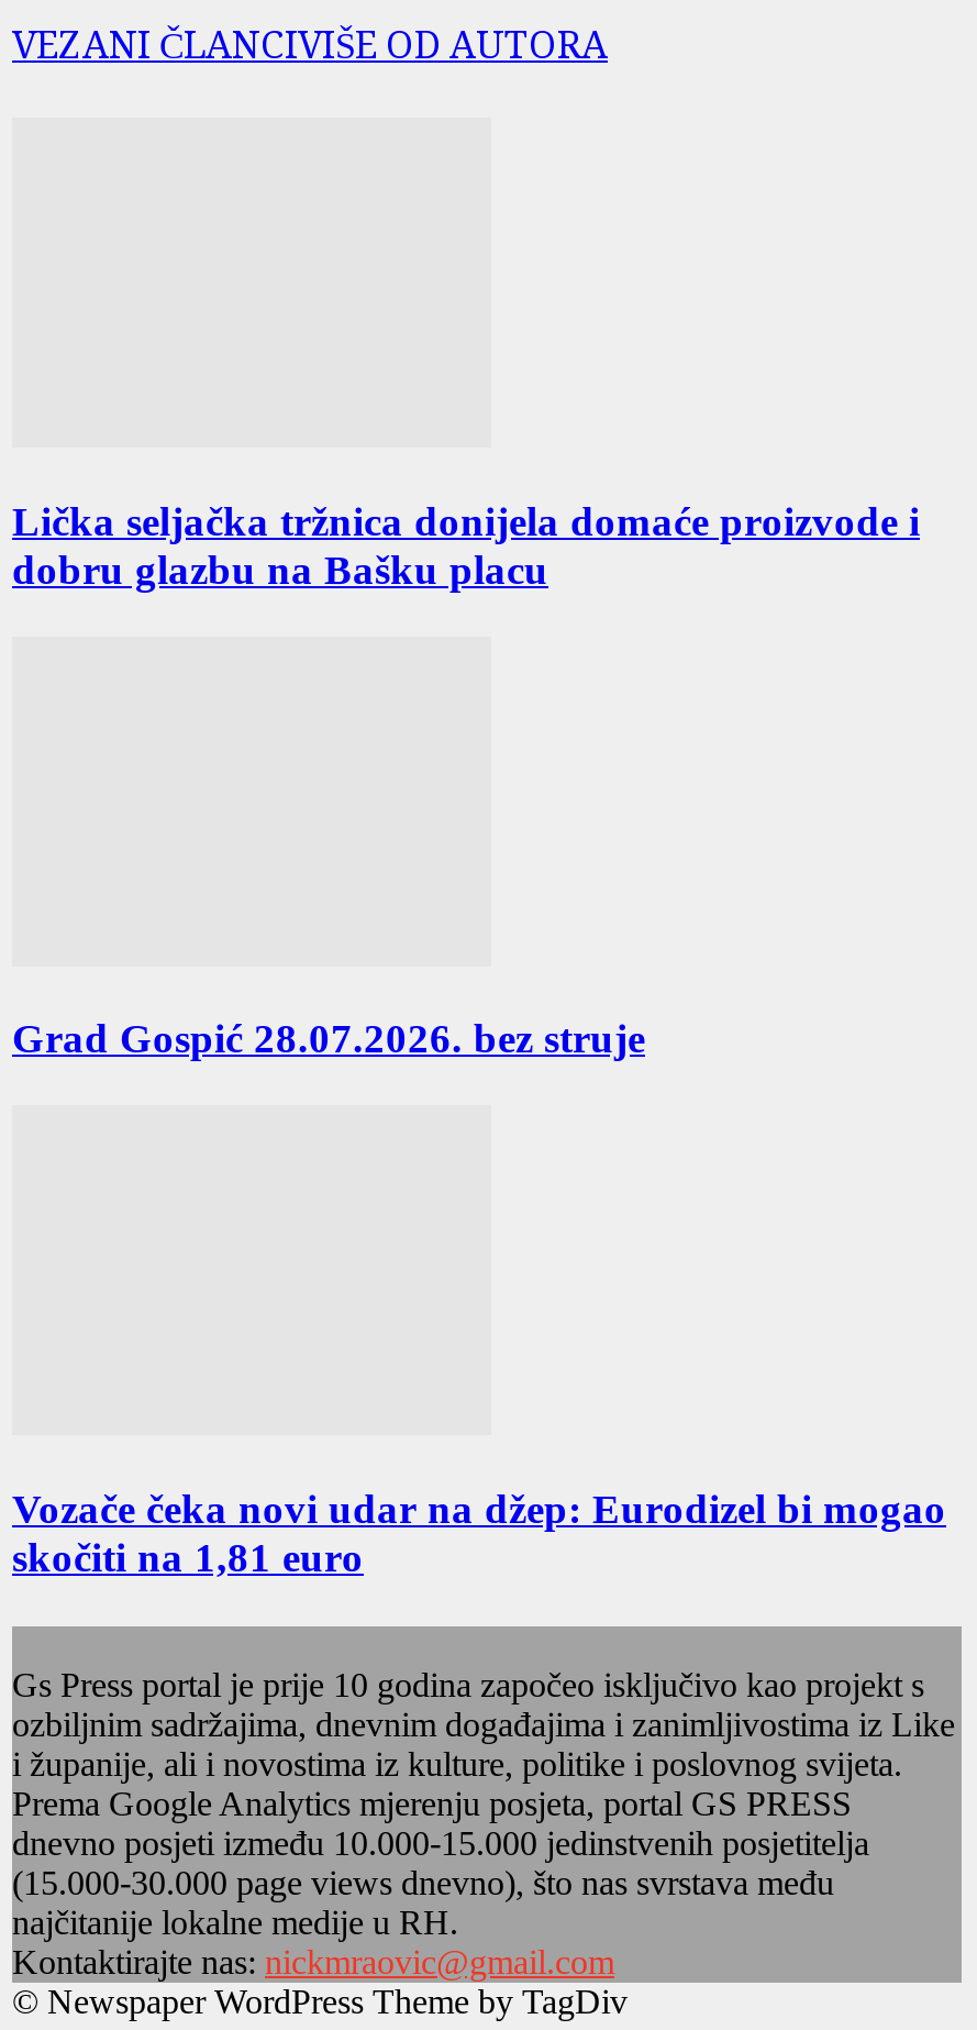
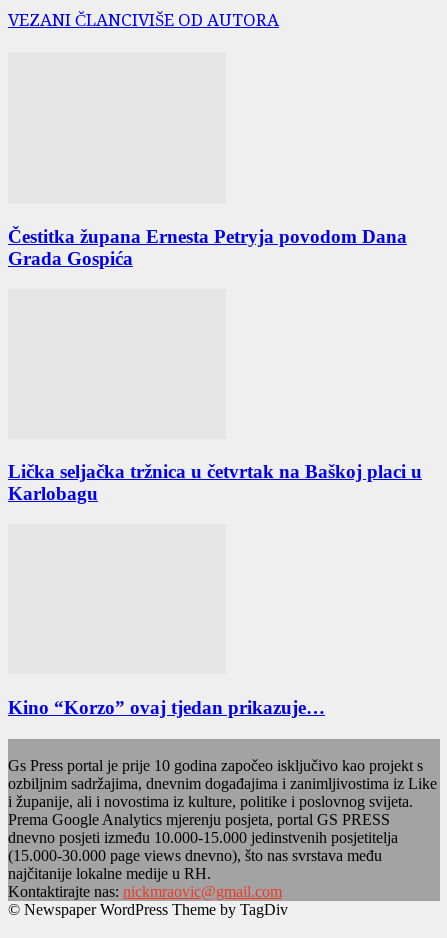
- Lička seljačka tržnica donijela domaće proizvode i
- dobru glazbu na Bašku placu
+ Čestitka župana Ernesta Petryja povodom Dana
+ Grada Gospića

- Grad Gospić 28.07.2026. bez struje
+ Lička seljačka tržnica u četvrtak na Baškoj placi u
+ Karlobagu

- Vozače čeka novi udar na džep: Eurodizel bi mogao
- skočiti na 1,81 euro
+ Kino “Korzo” ovaj tjedan prikazuje…
